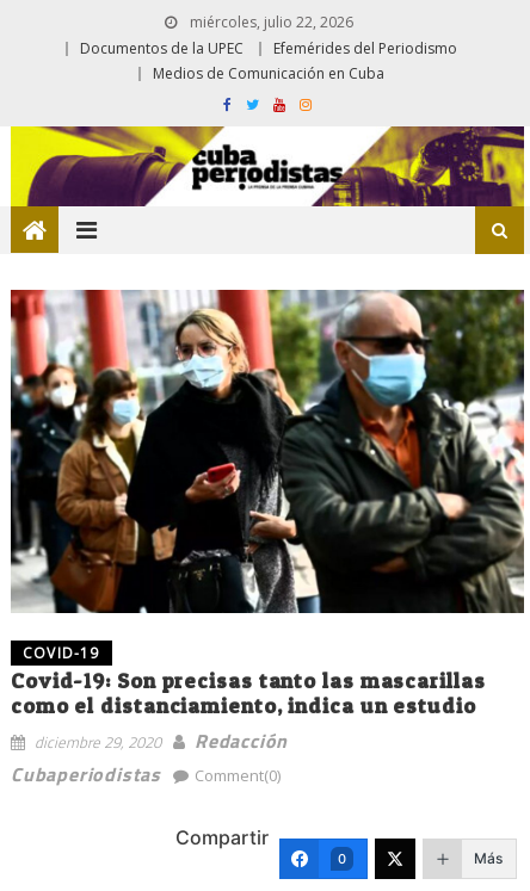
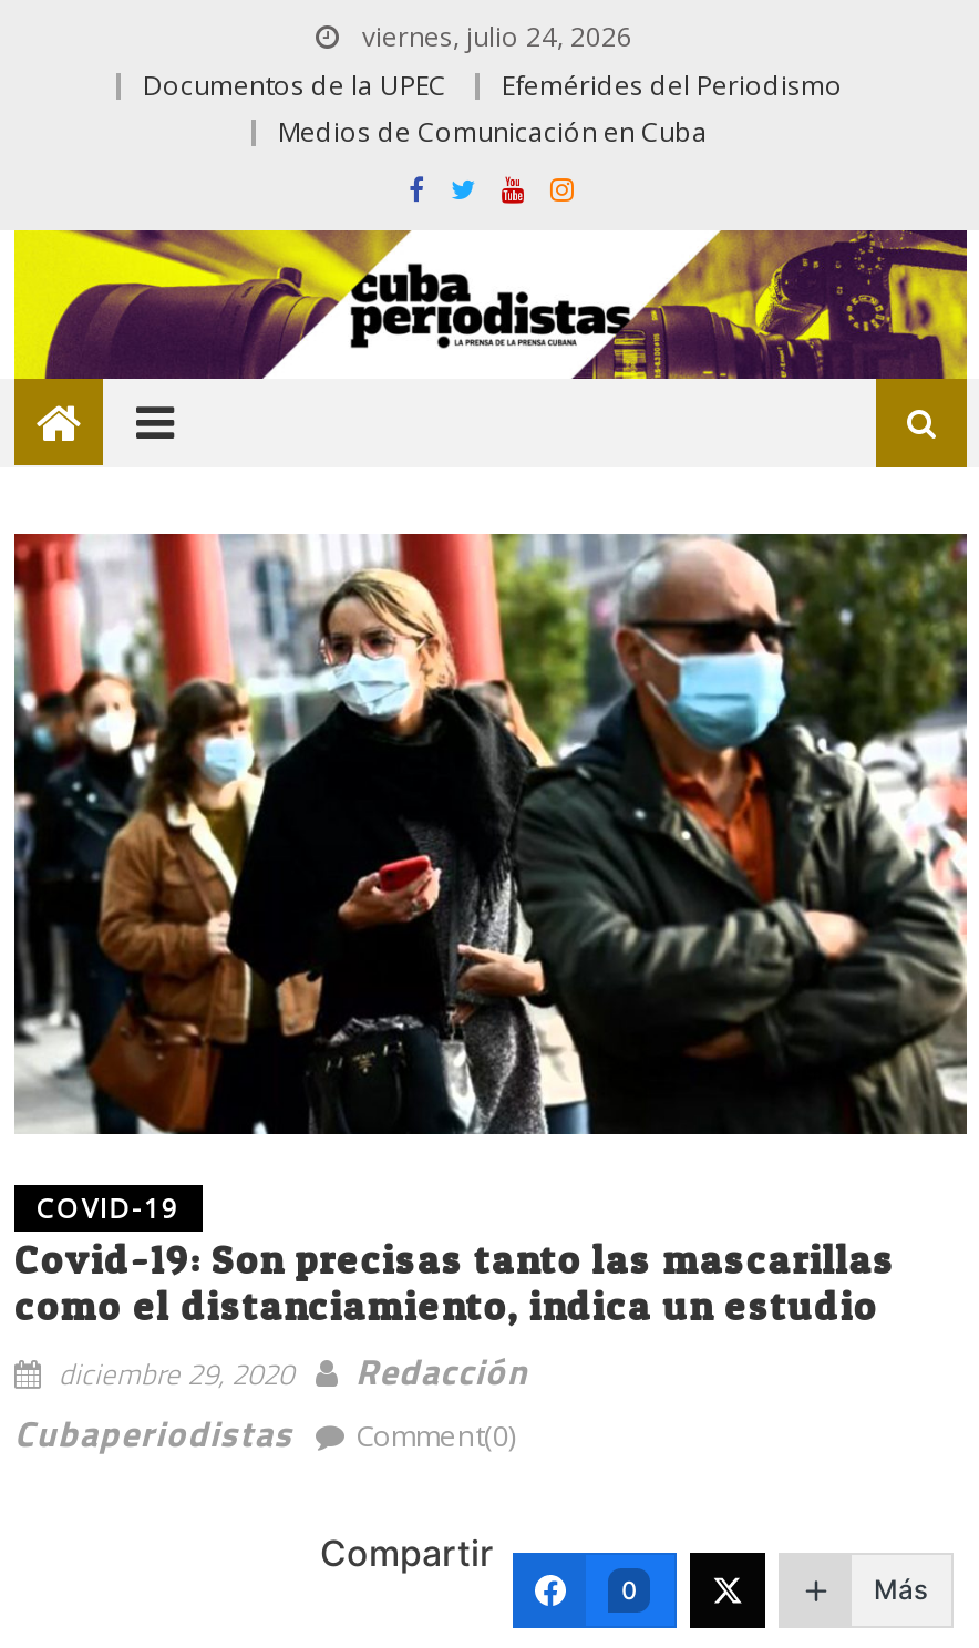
- miércoles, julio 22, 2026
+ viernes, julio 24, 2026
